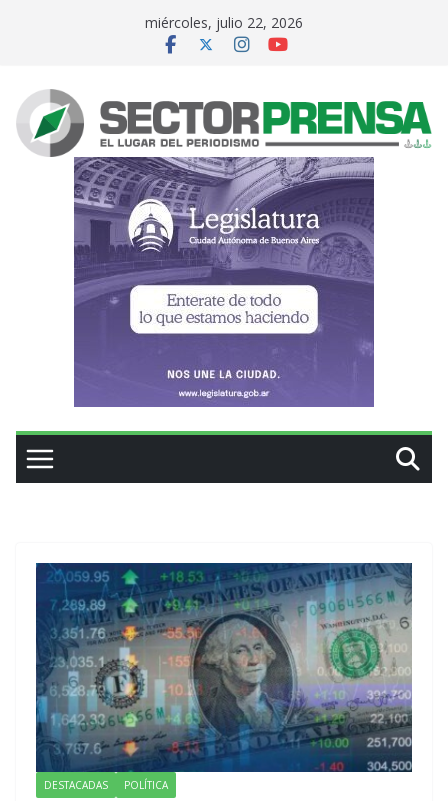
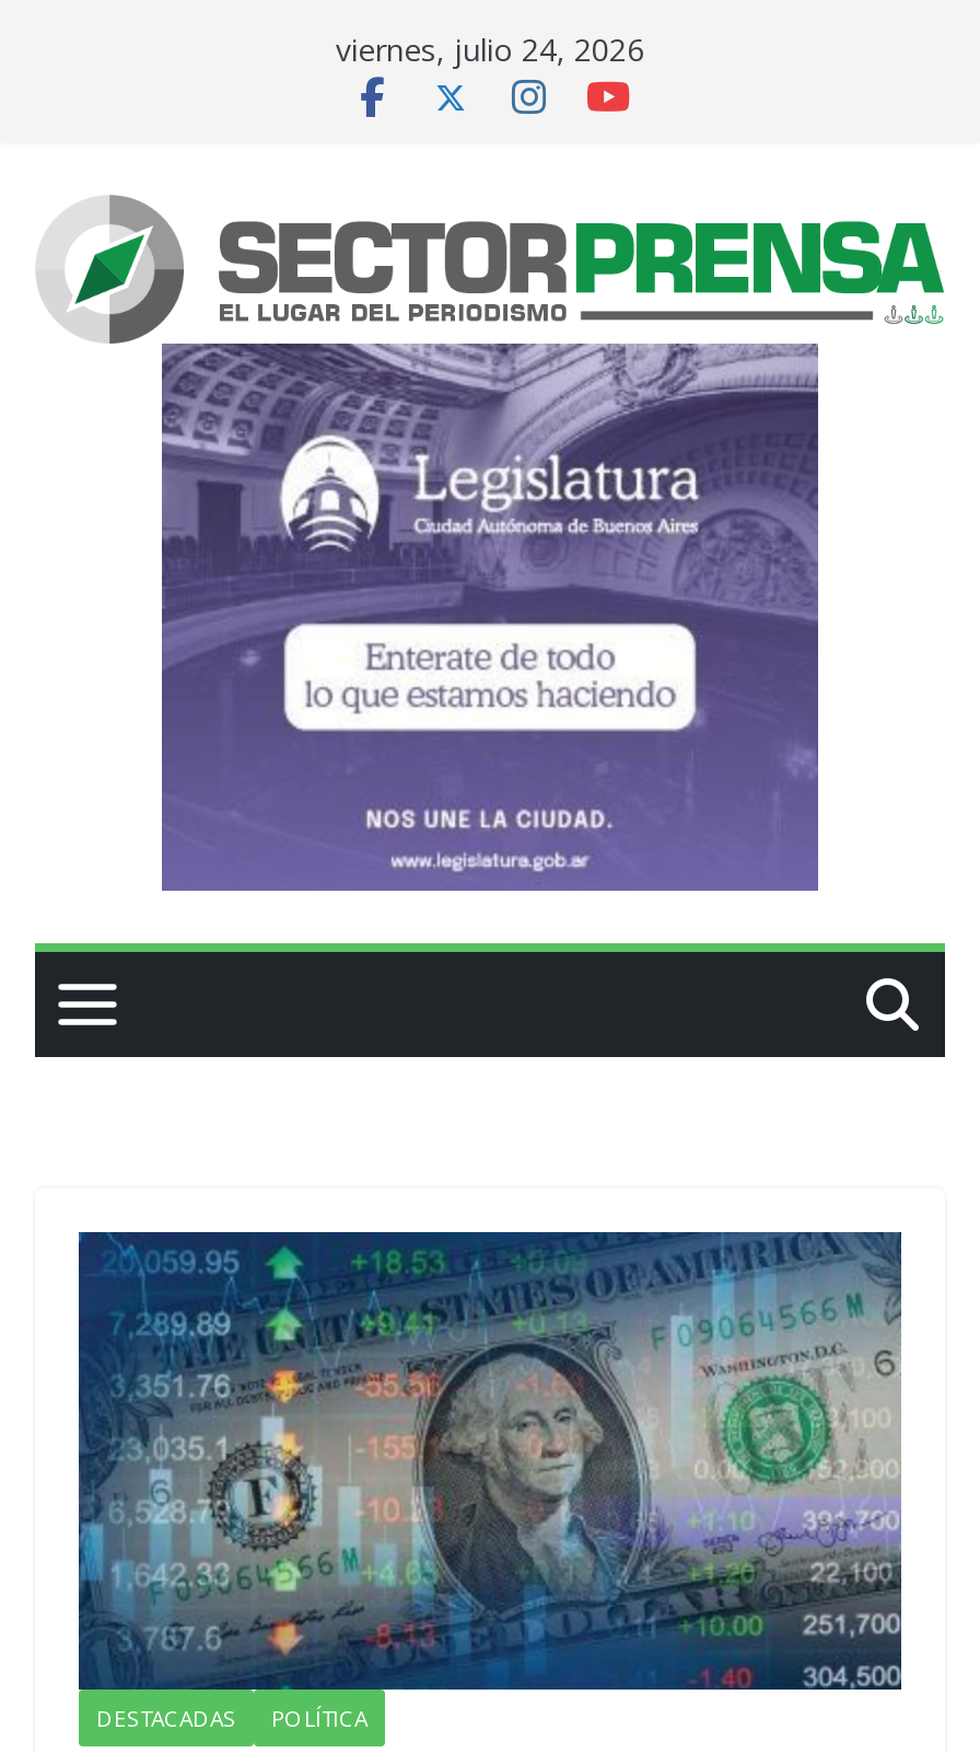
- miércoles, julio 22, 2026
+ viernes, julio 24, 2026
